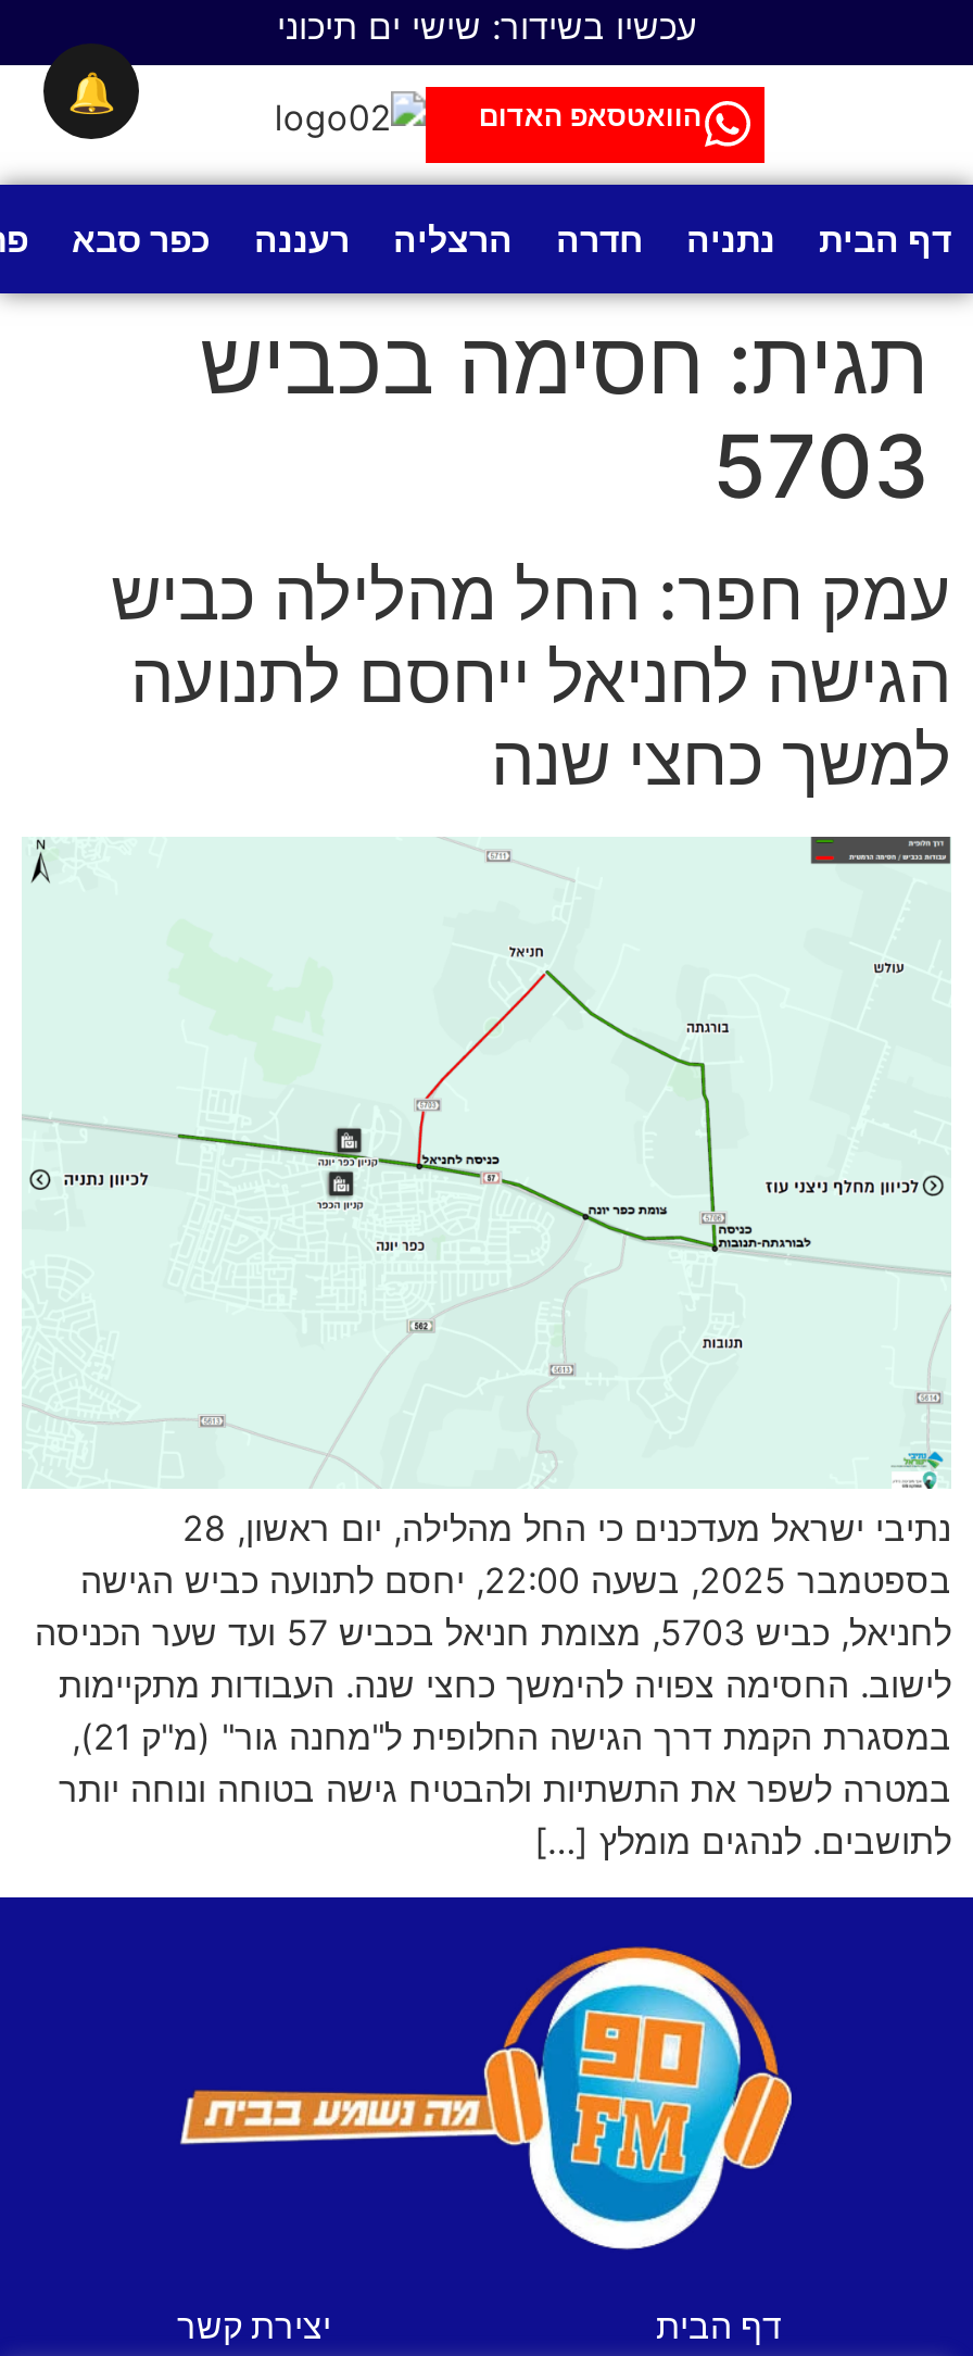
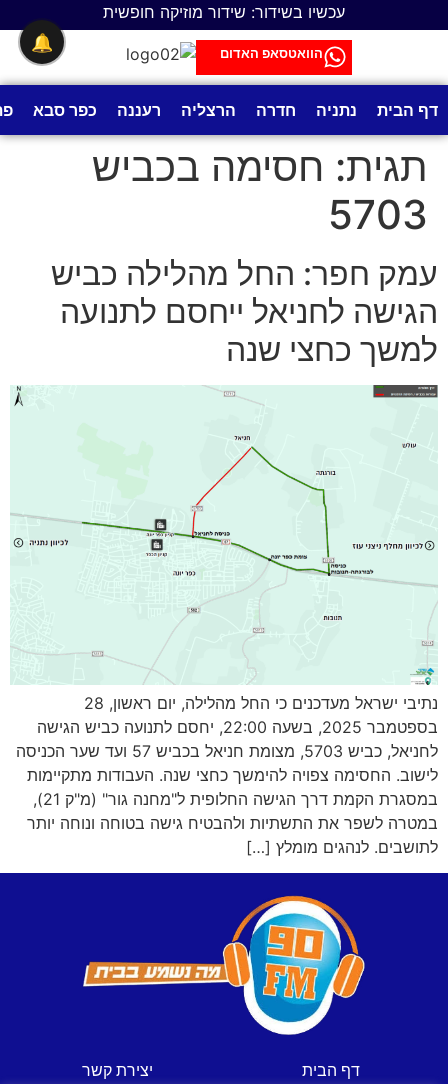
- עכשיו בשידור: שישי ים תיכוני
+ עכשיו בשידור: שידור מוזיקה חופשית
